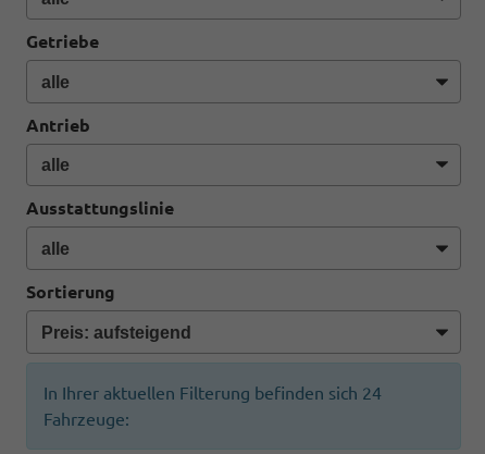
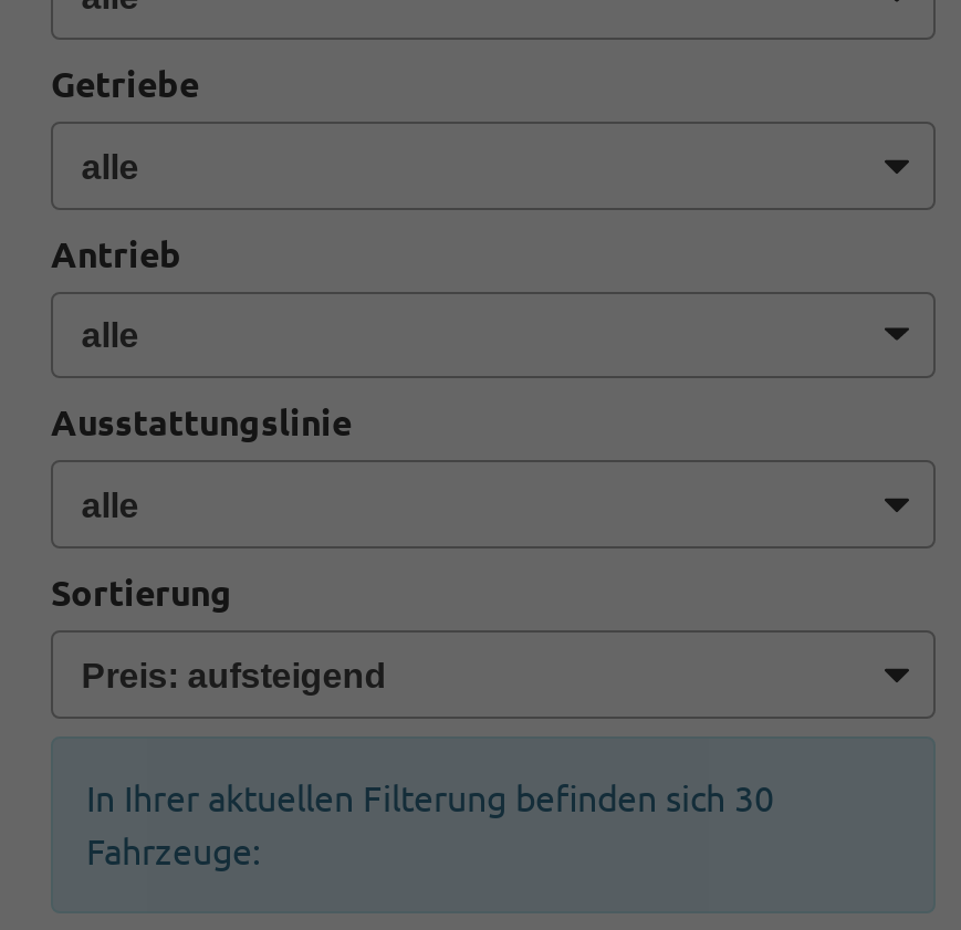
- In Ihrer aktuellen Filterung befinden sich 24
+ In Ihrer aktuellen Filterung befinden sich 30
